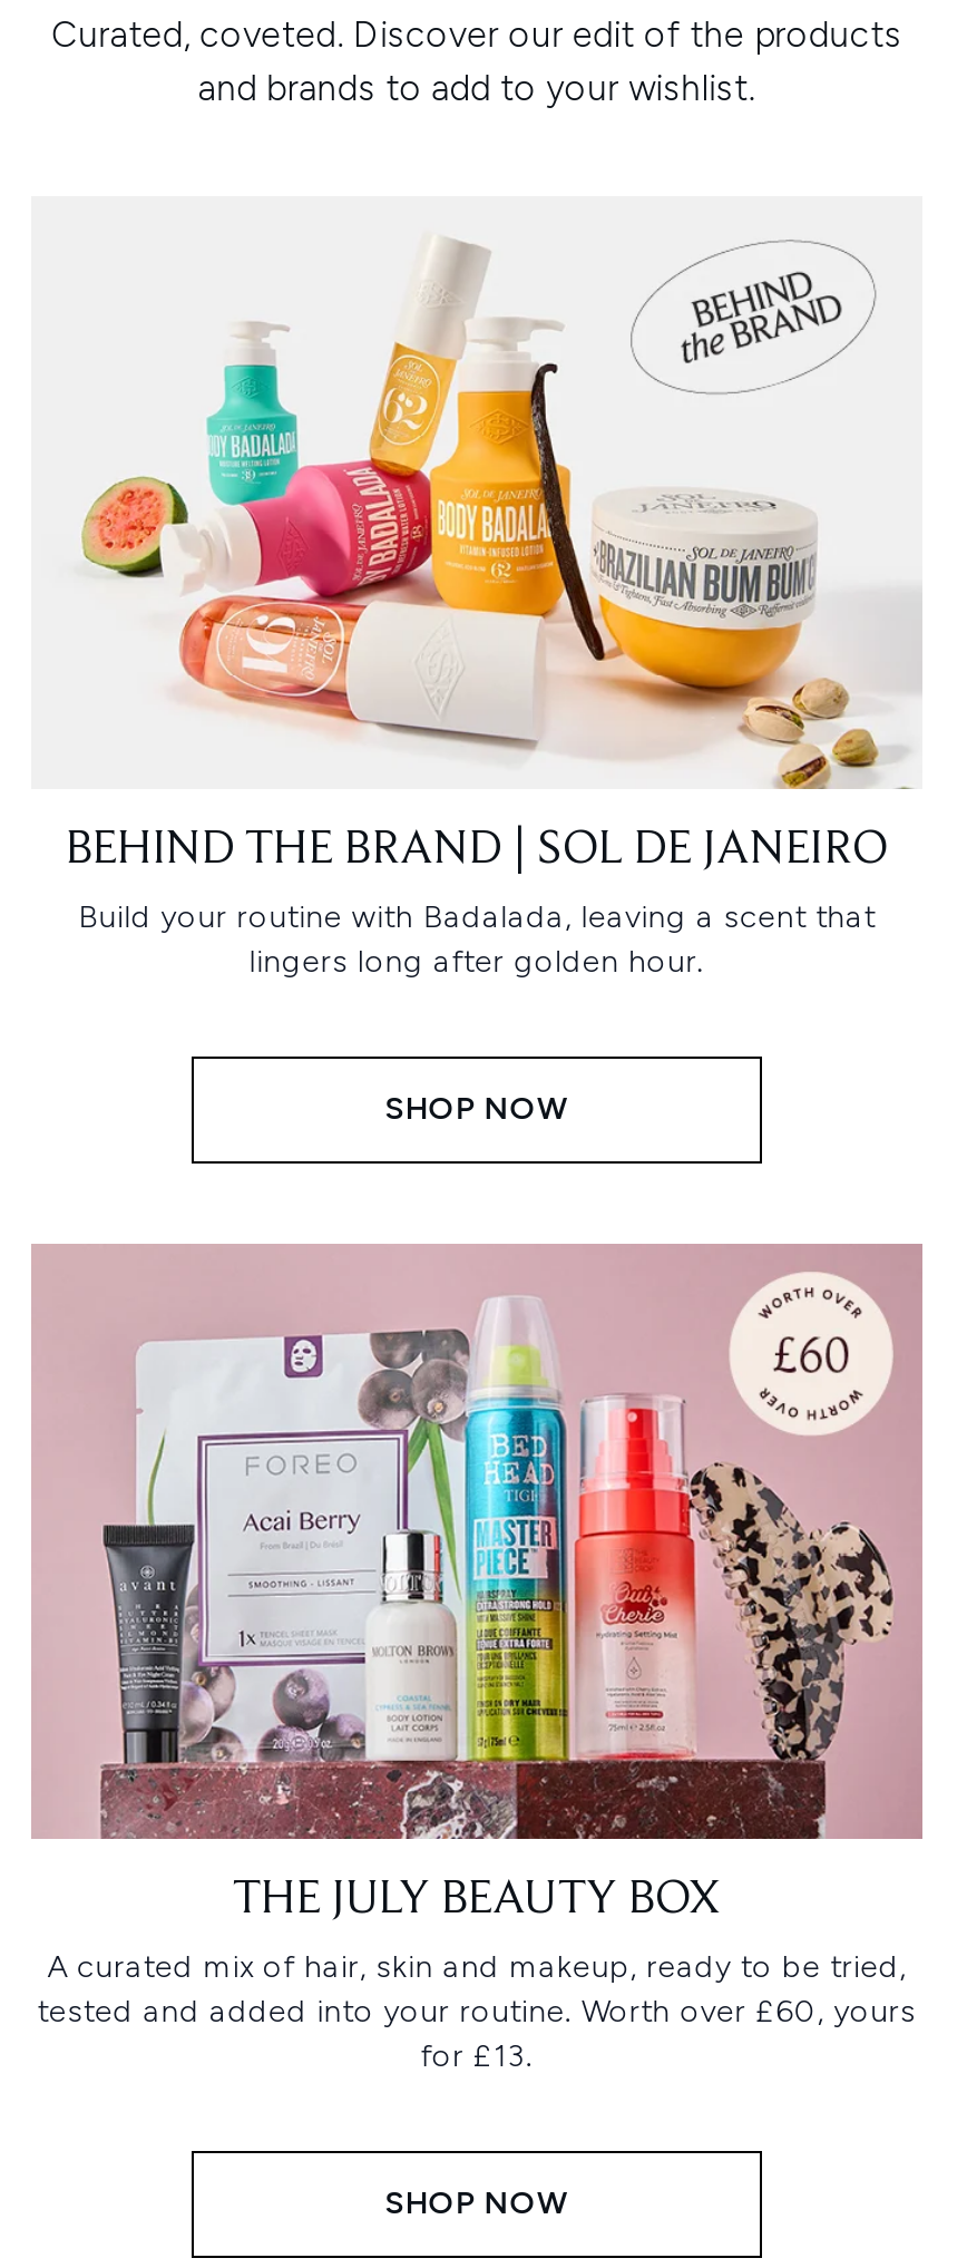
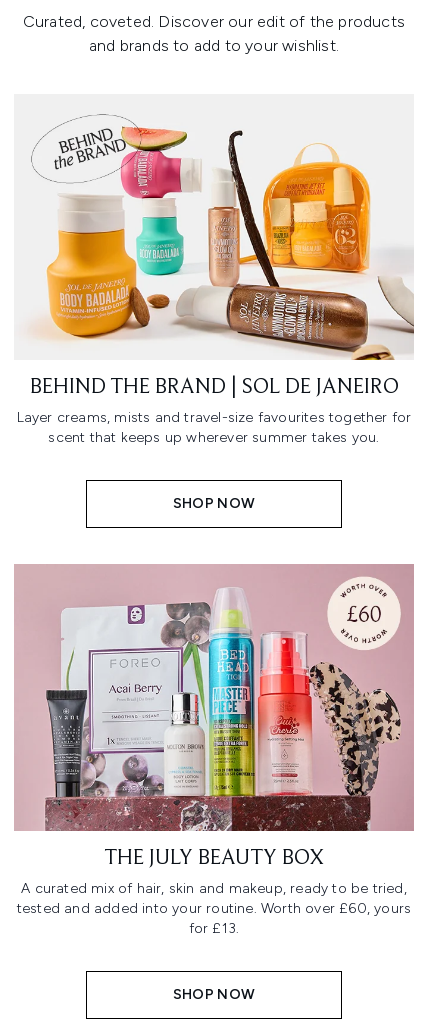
- [image]
+ [image]

- Build your routine with Badalada, leaving a scent that
- lingers long after golden hour.
+ Layer creams, mists and travel-size favourites together for
+ scent that keeps up wherever summer takes you.
